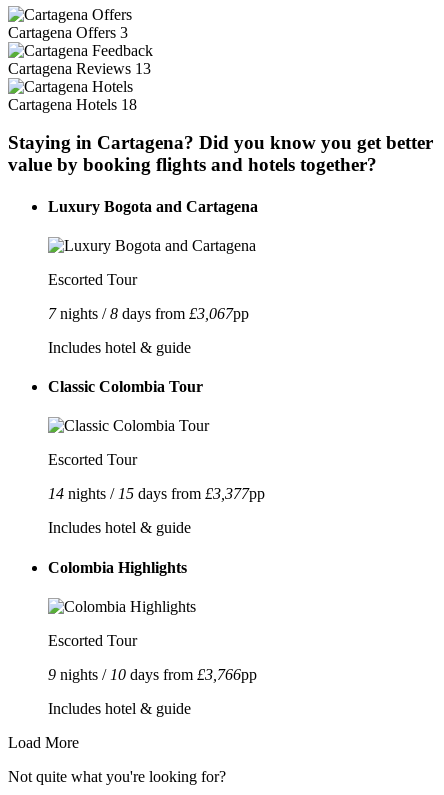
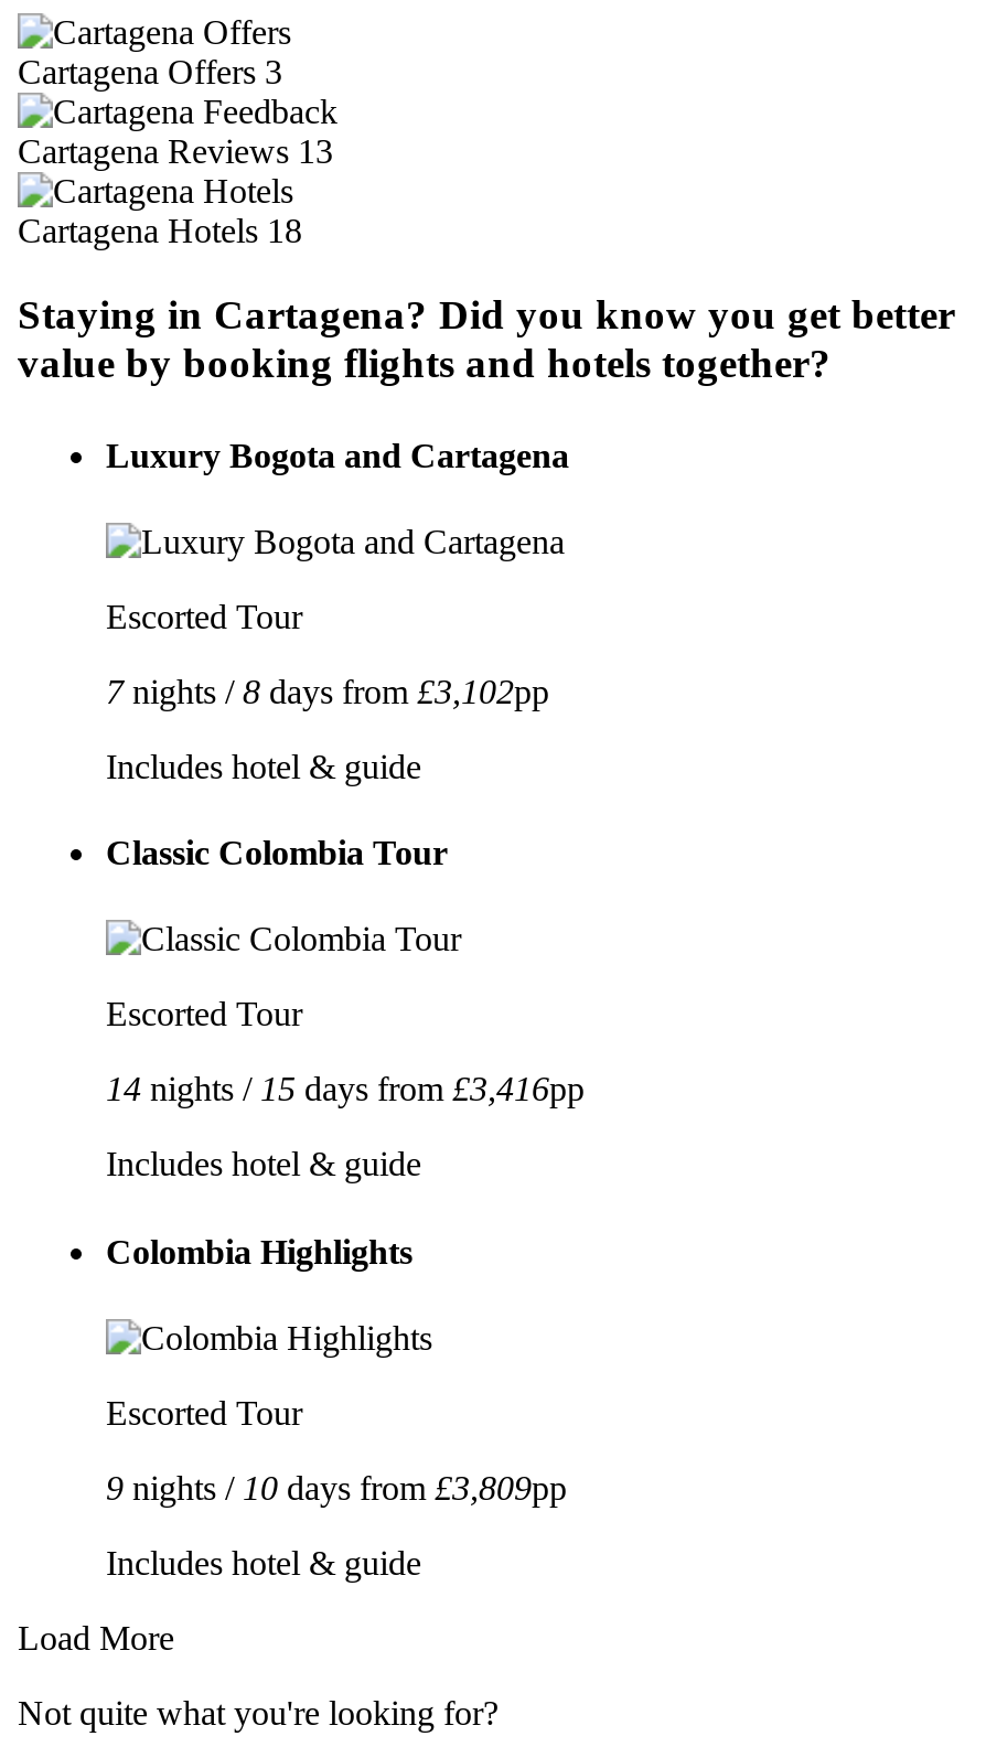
- 7 nights / 8 days from £3,067pp
+ 7 nights / 8 days from £3,102pp

- 14 nights / 15 days from £3,377pp
+ 14 nights / 15 days from £3,416pp

- 9 nights / 10 days from £3,766pp
+ 9 nights / 10 days from £3,809pp
